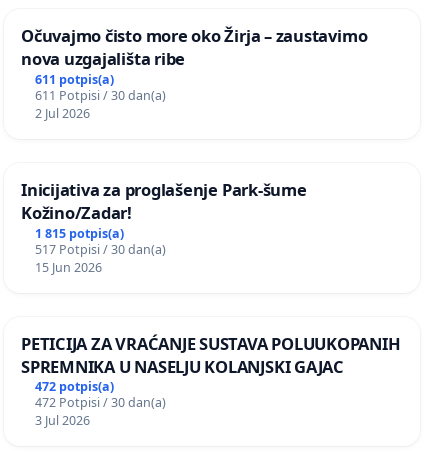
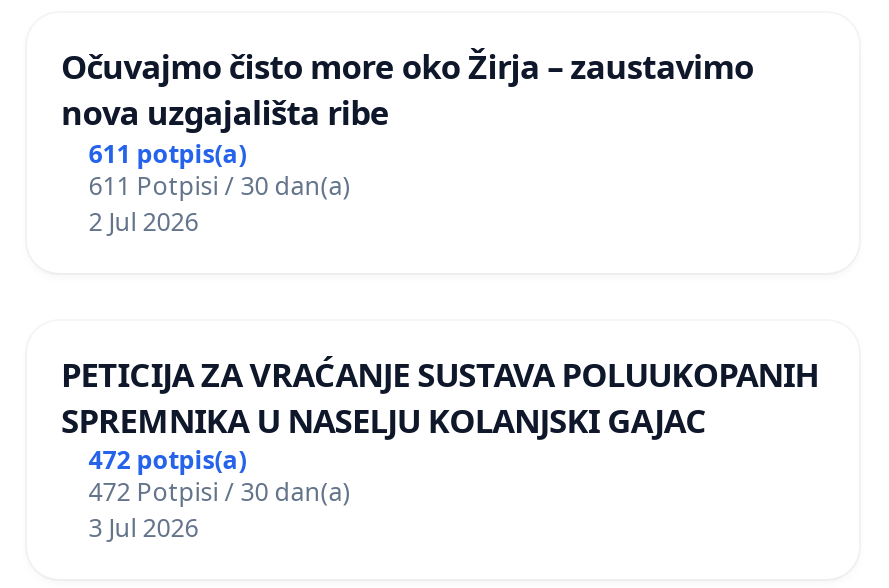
- Inicijativa za proglašenje Park-šume
- Kožino/Zadar!
- 1 815 potpis(a)
- 517 Potpisi / 30 dan(a)
- 15 Jun 2026
